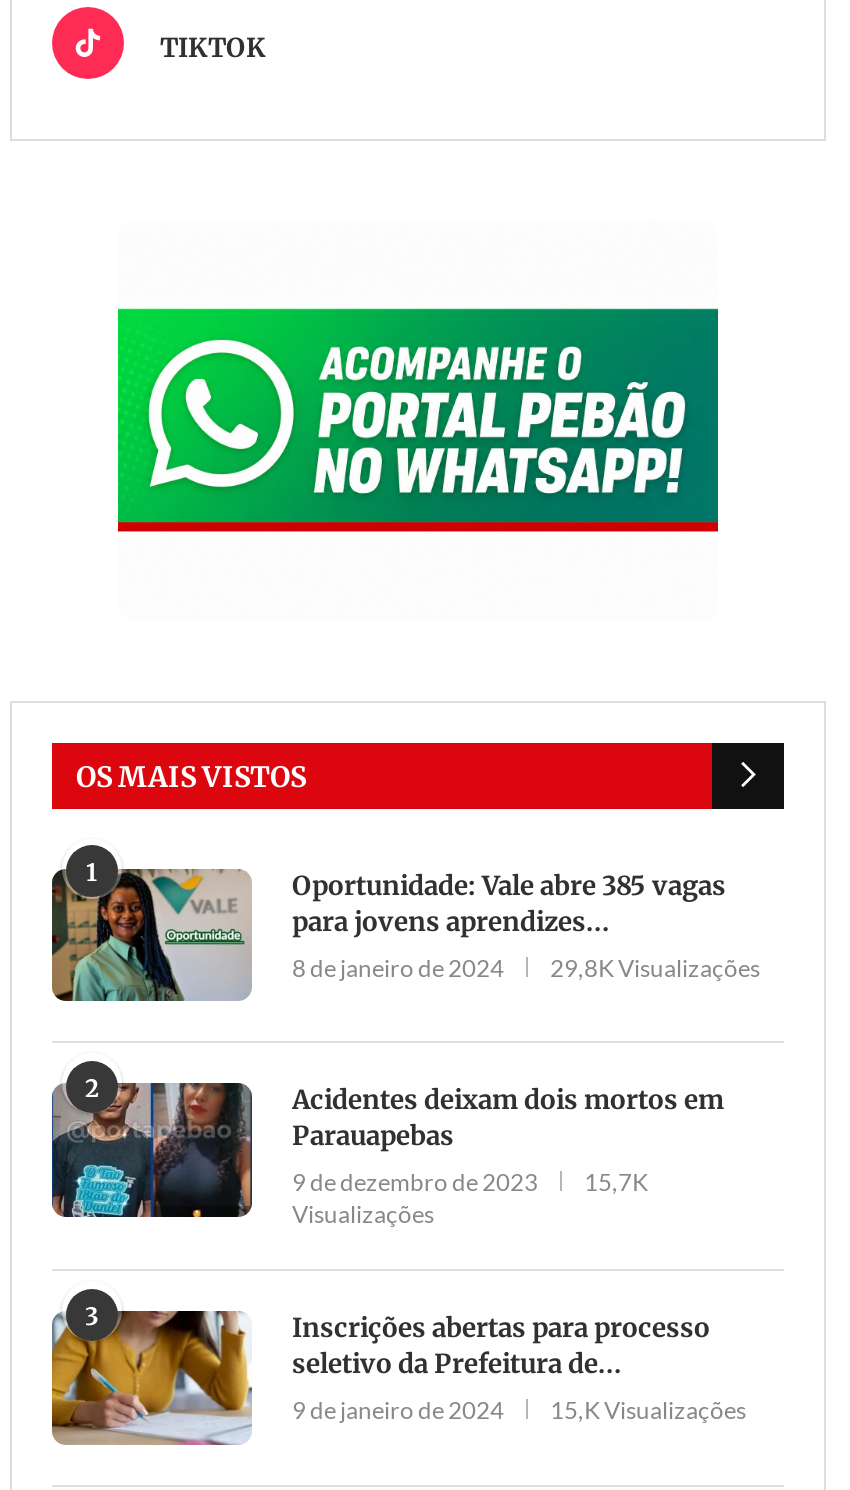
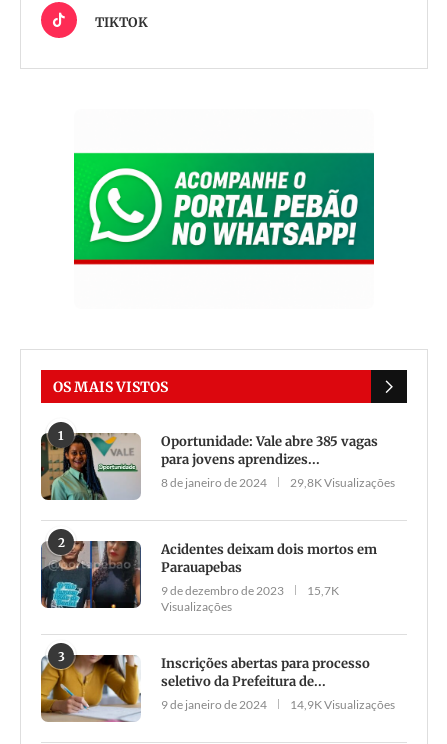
- 15,K Visualizações
+ 14,9K Visualizações
